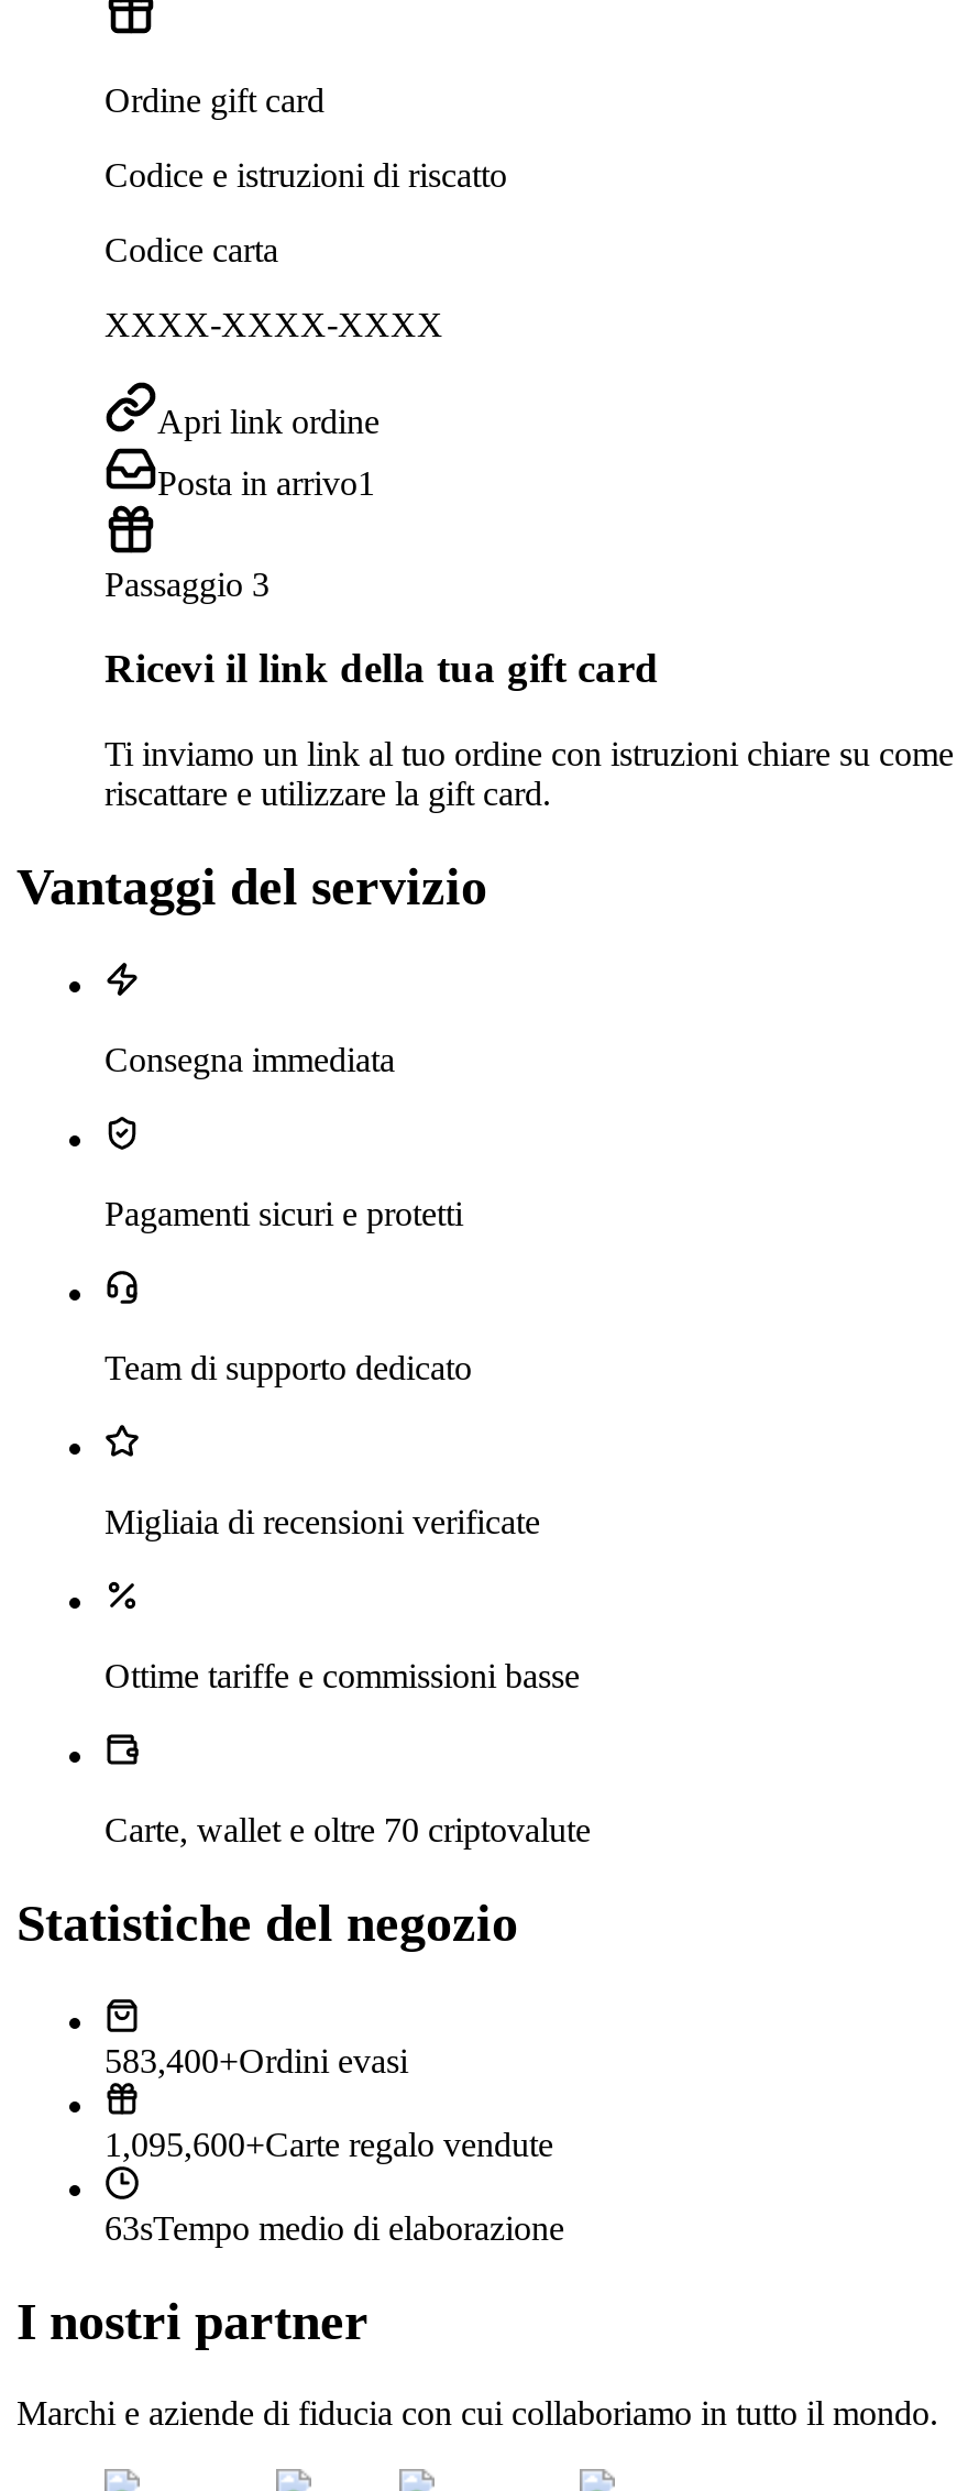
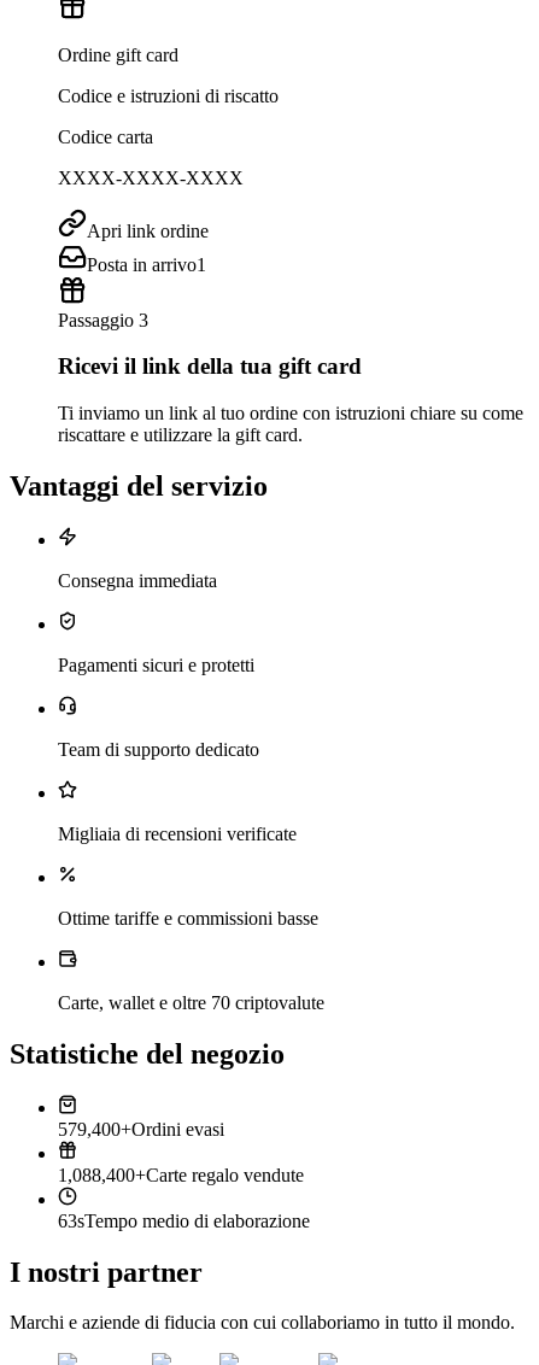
- 583,400+Ordini evasi
+ 579,400+Ordini evasi

- 1,095,600+Carte regalo vendute
+ 1,088,400+Carte regalo vendute
